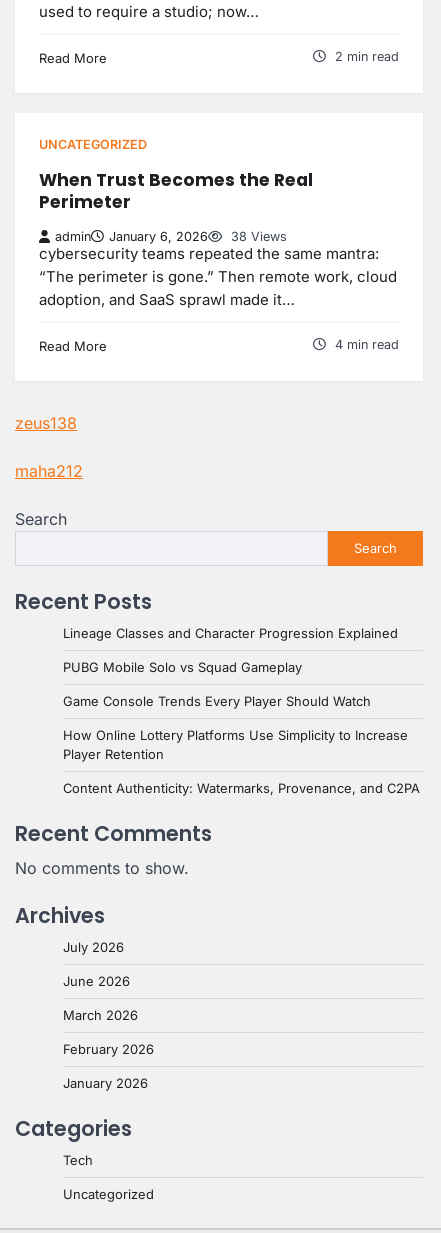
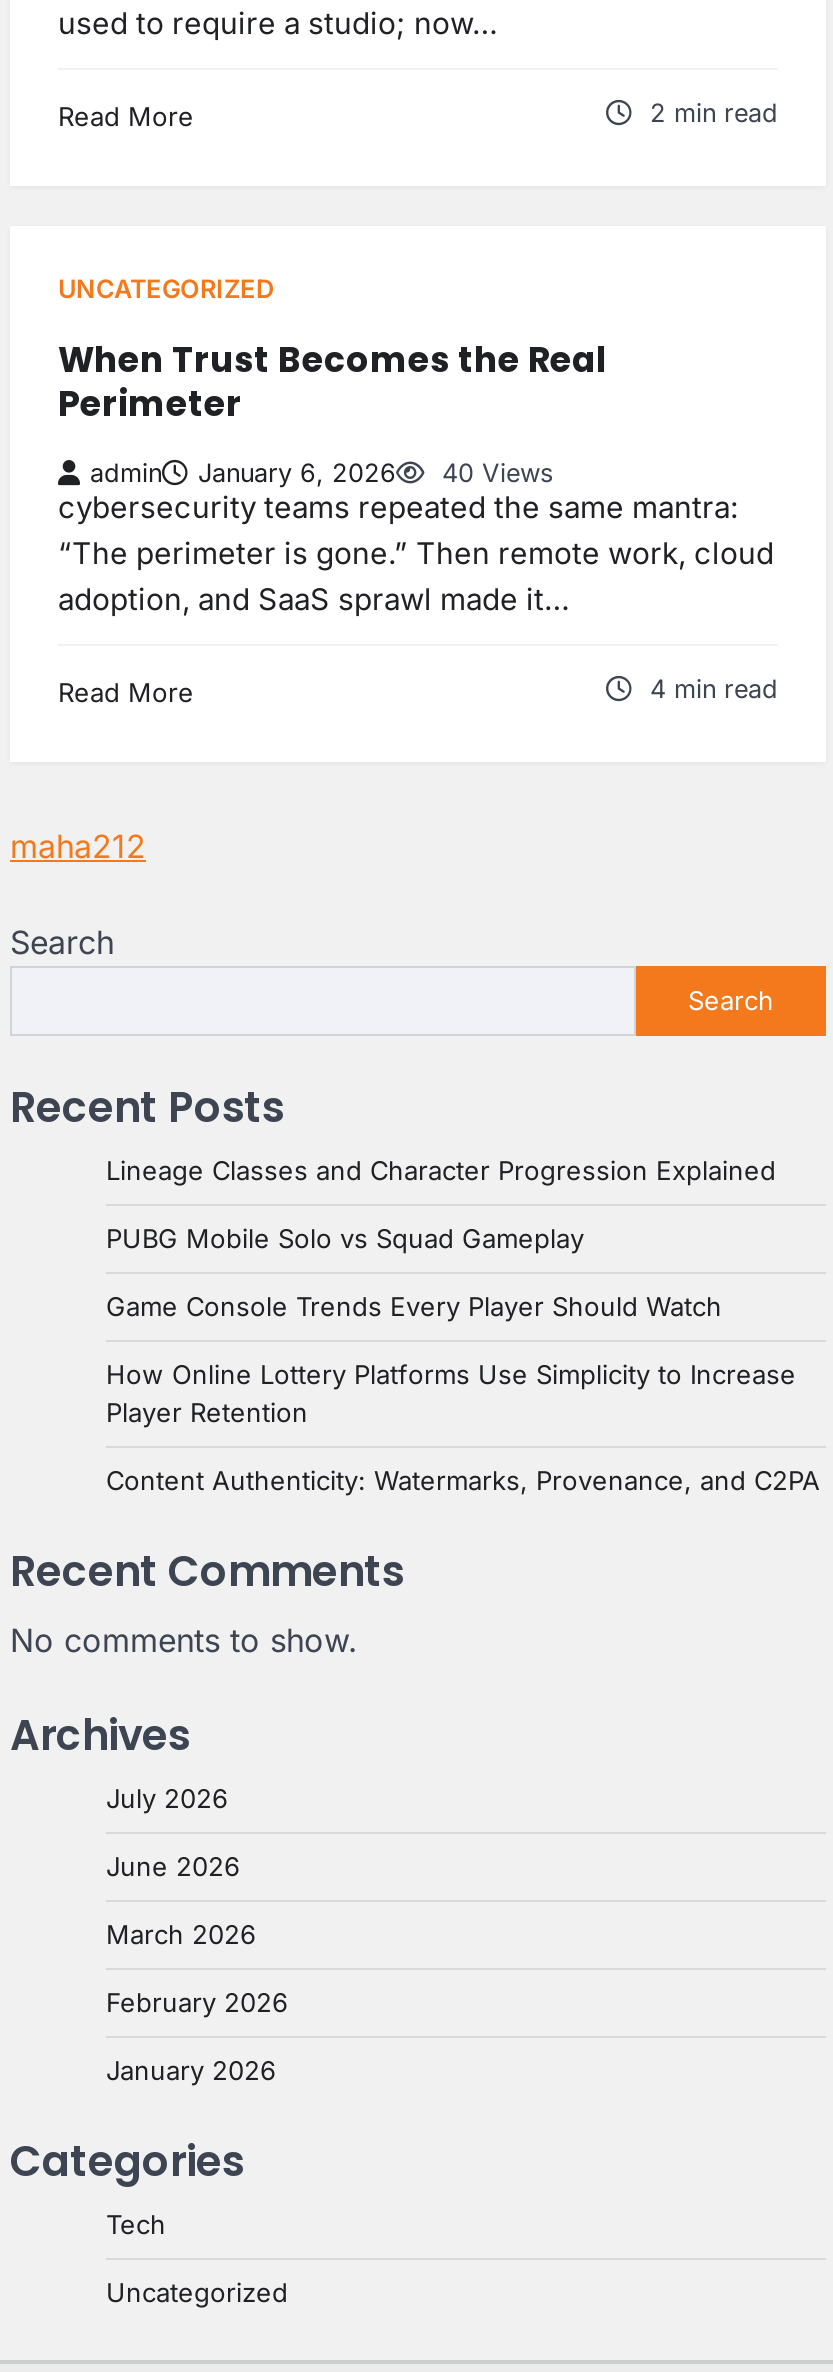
- admin January 6, 2026 38 Views
+ admin January 6, 2026 40 Views

- zeus138
